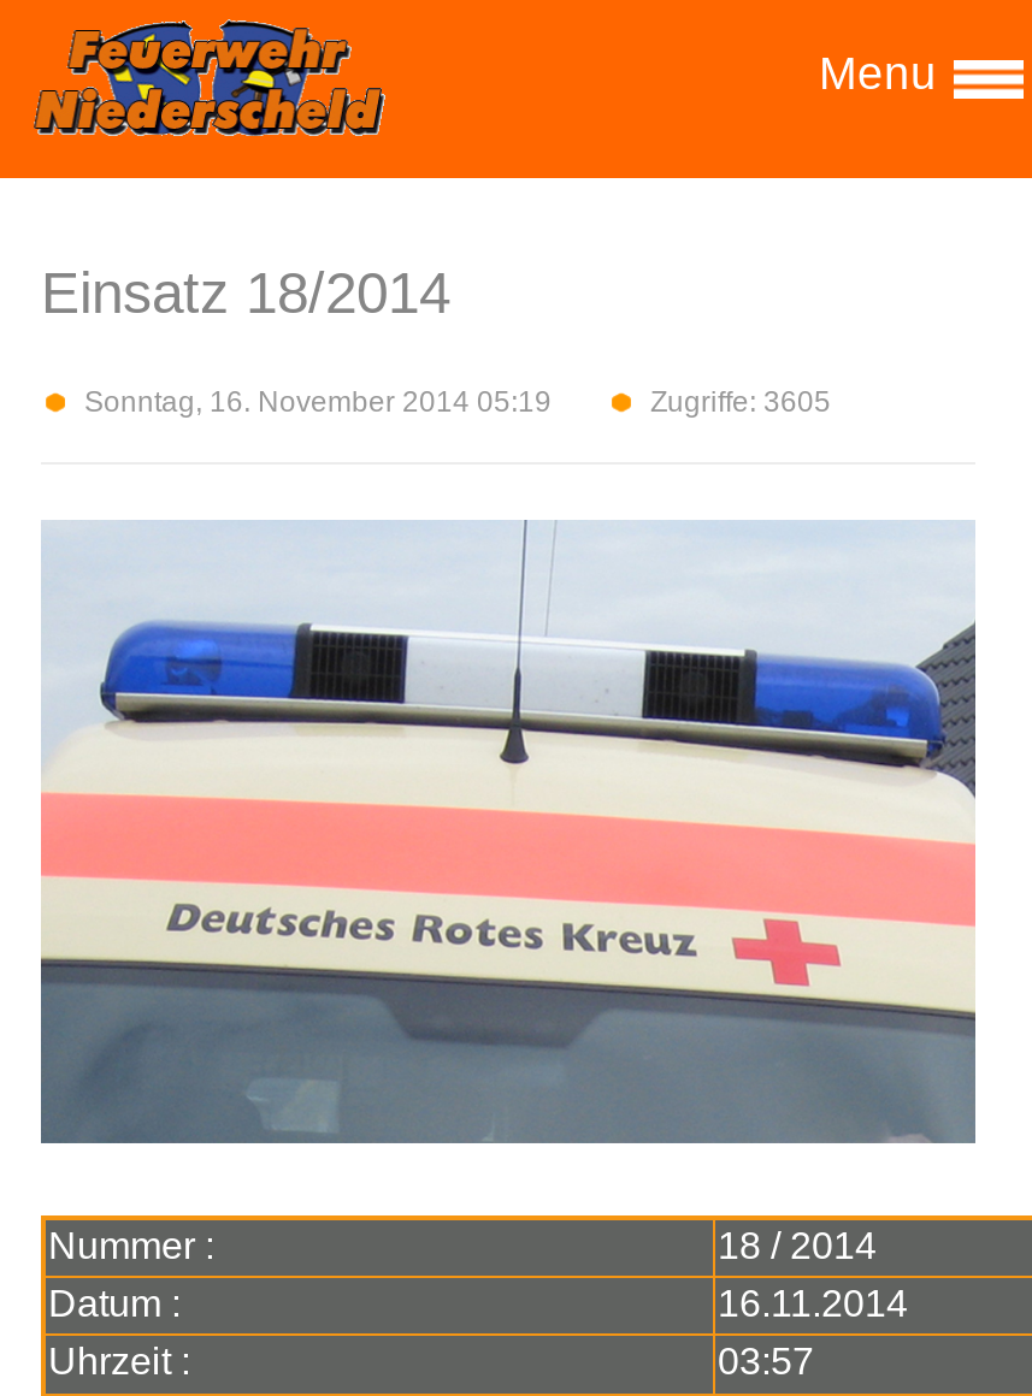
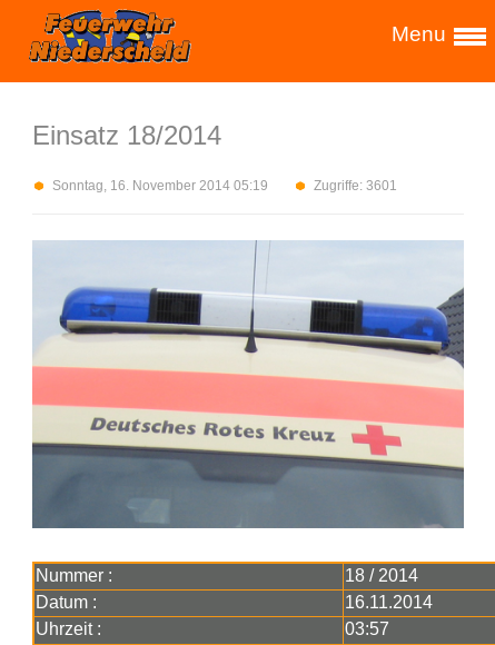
- Zugriffe: 3605
+ Zugriffe: 3601
